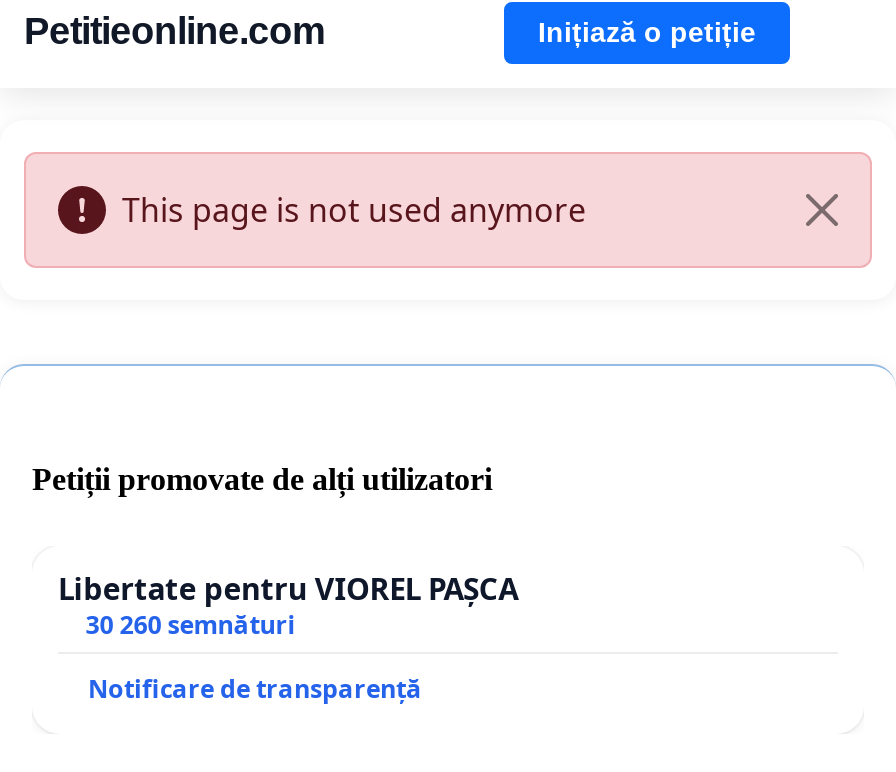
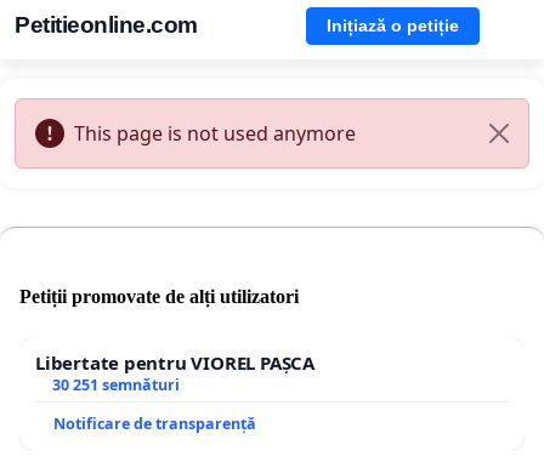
- 30 260 semnături
+ 30 251 semnături
